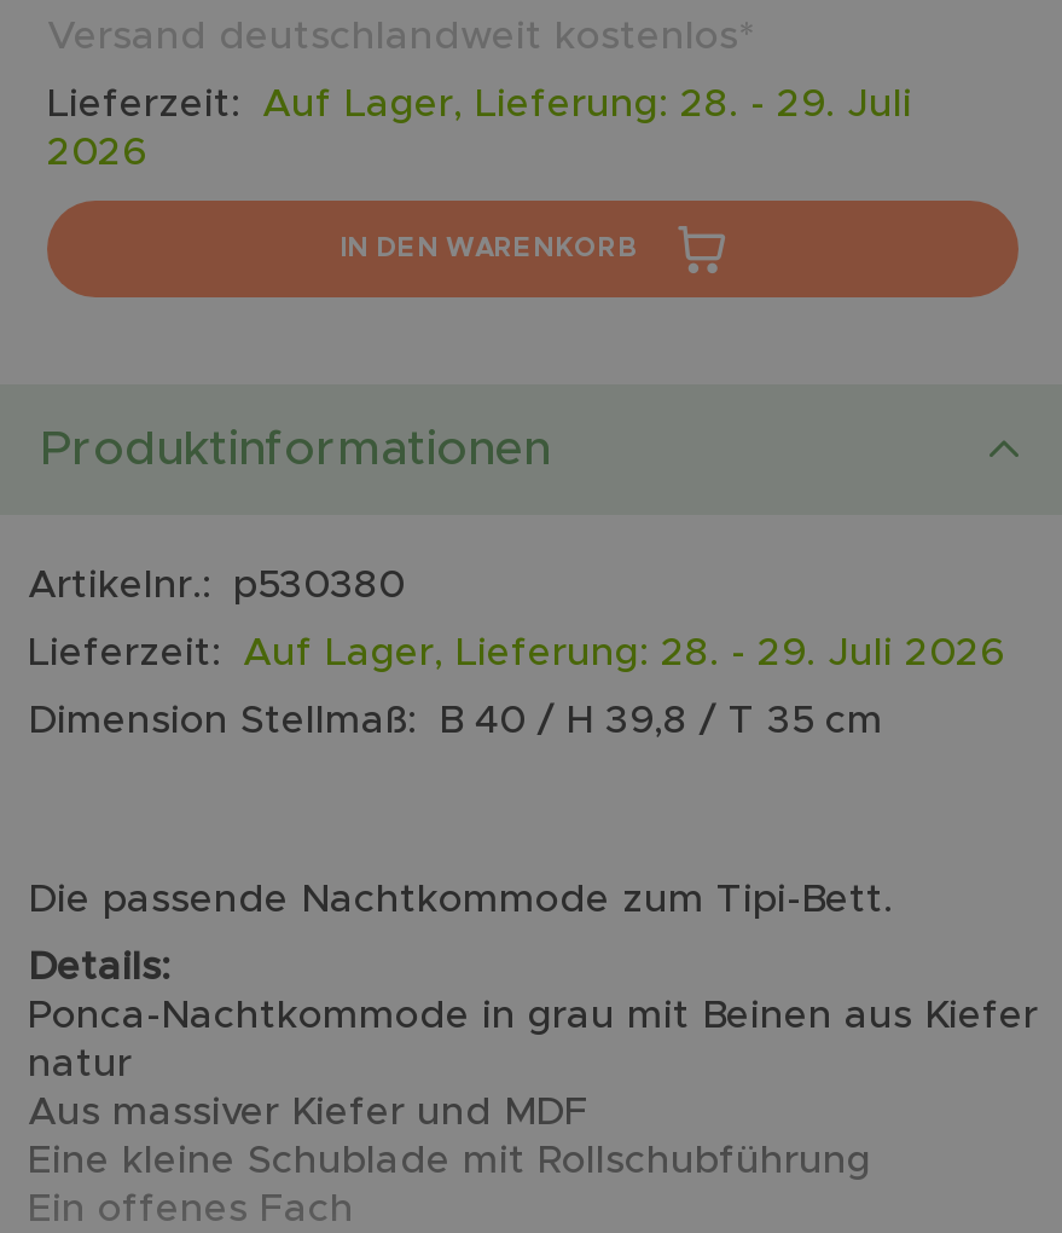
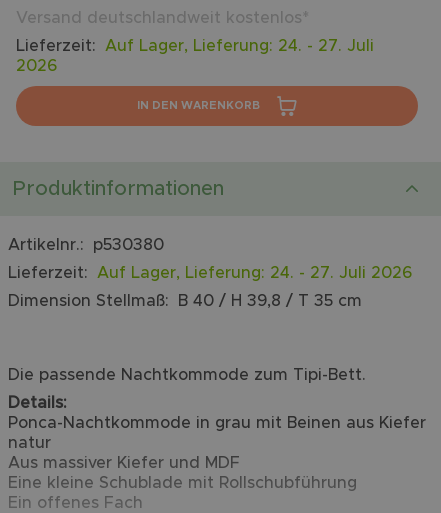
- Lieferzeit: Auf Lager, Lieferung: 28. - 29. Juli
+ Lieferzeit: Auf Lager, Lieferung: 24. - 27. Juli

- Lieferzeit: Auf Lager, Lieferung: 28. - 29. Juli 2026
+ Lieferzeit: Auf Lager, Lieferung: 24. - 27. Juli 2026
